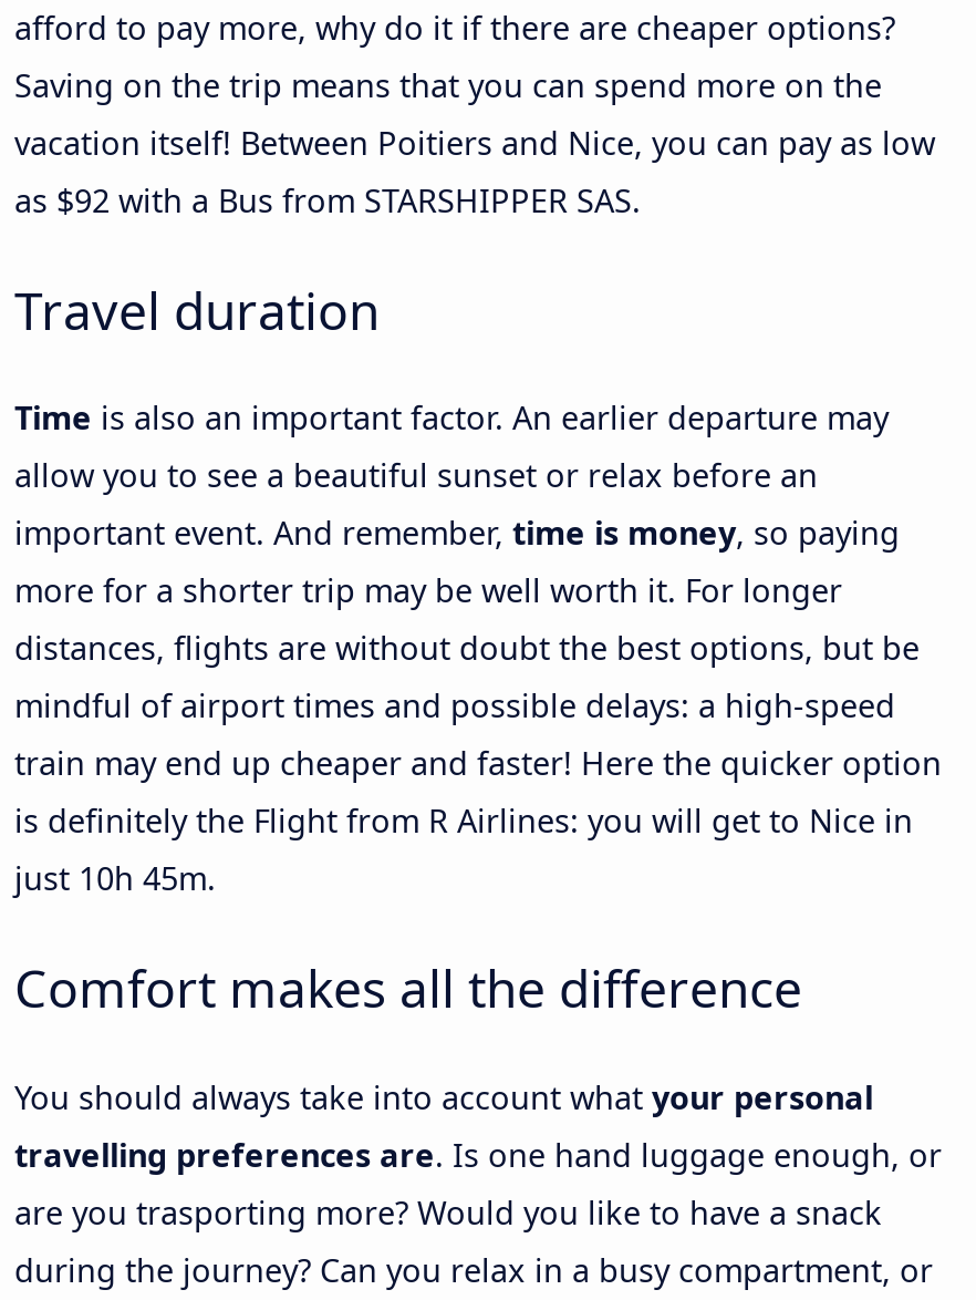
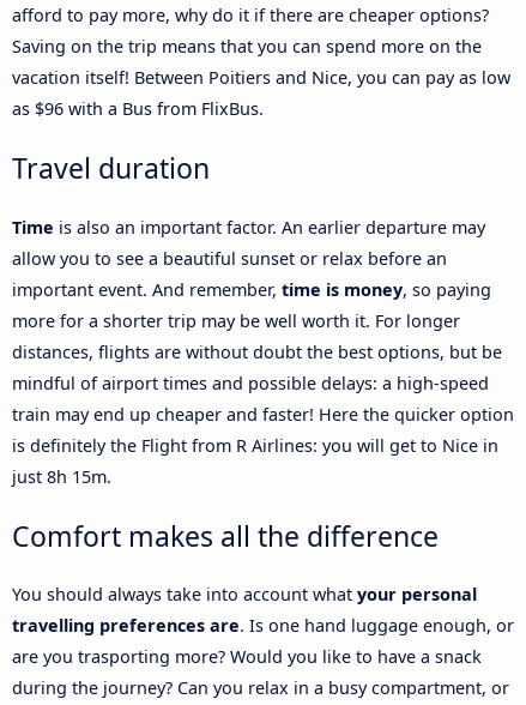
- as $92 with a Bus from STARSHIPPER SAS.
+ as $96 with a Bus from FlixBus.

- just 10h 45m.
+ just 8h 15m.
